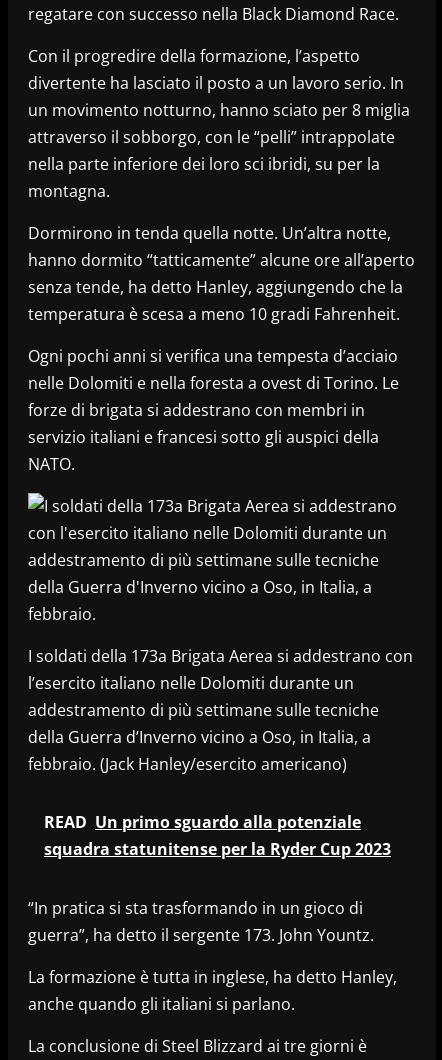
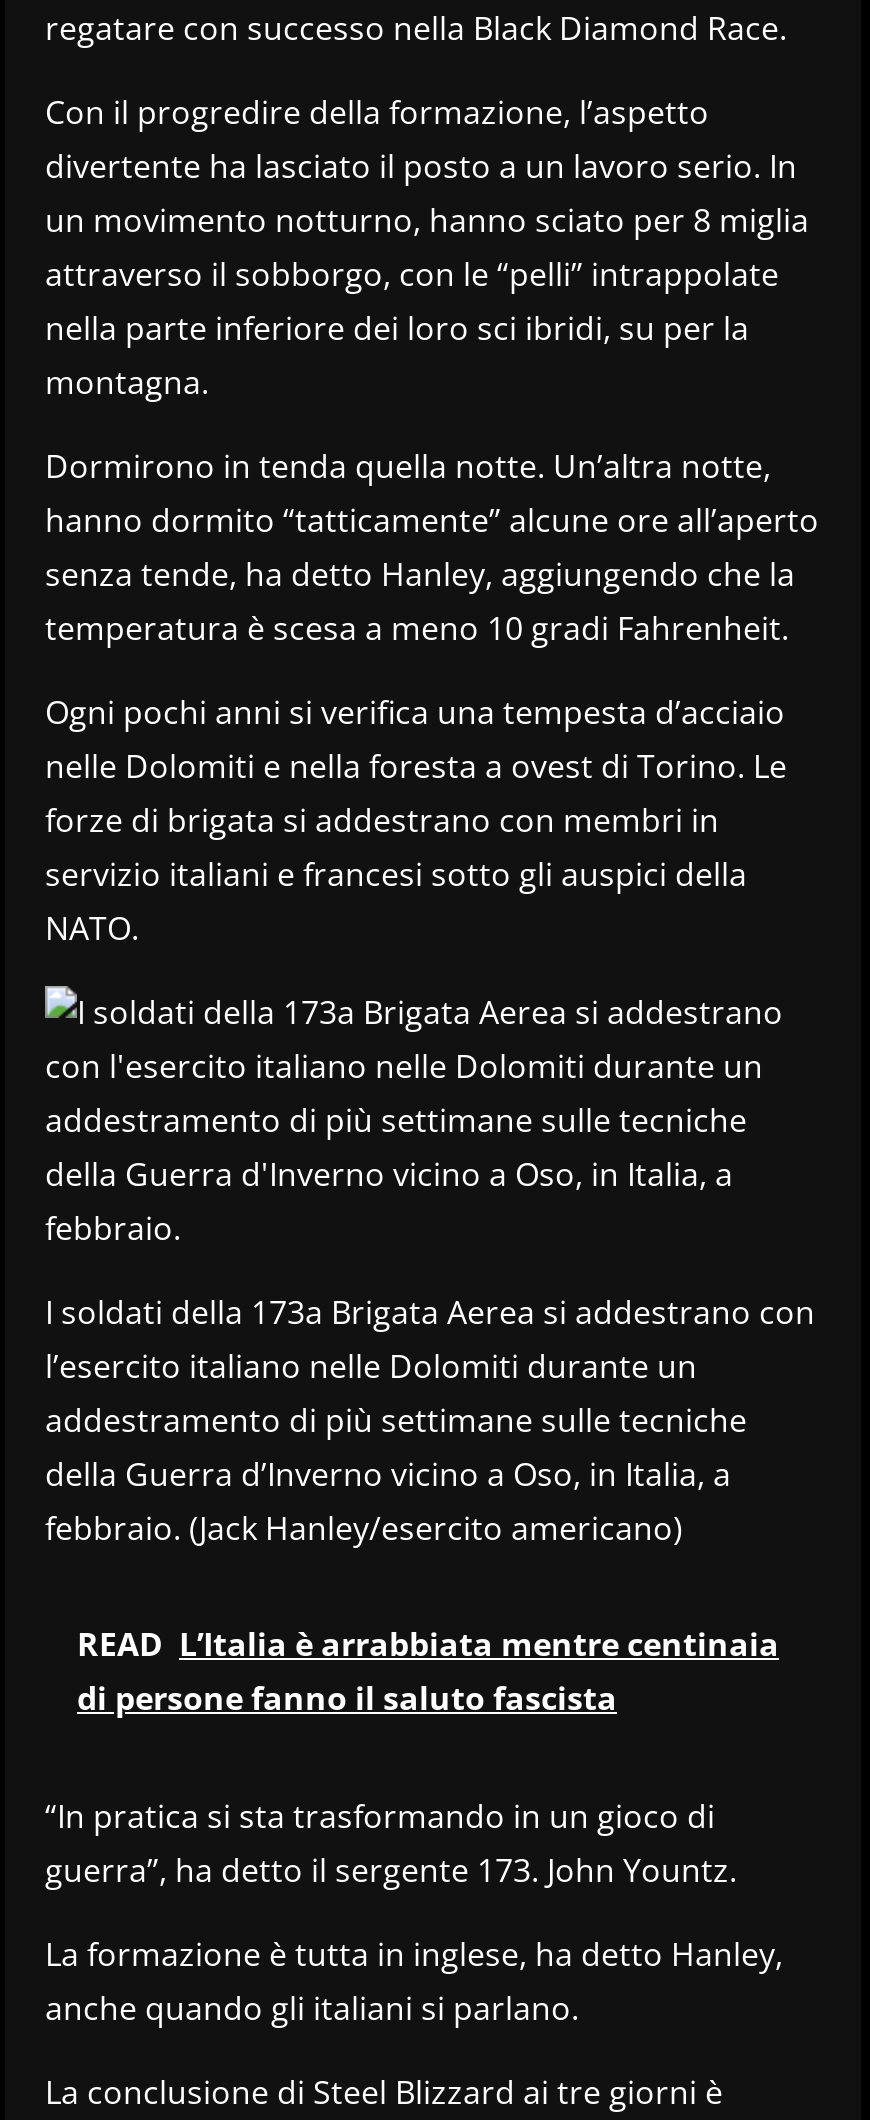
- READ Un primo sguardo alla potenziale
- squadra statunitense per la Ryder Cup 2023
+ READ L’Italia è arrabbiata mentre centinaia
+ di persone fanno il saluto fascista
